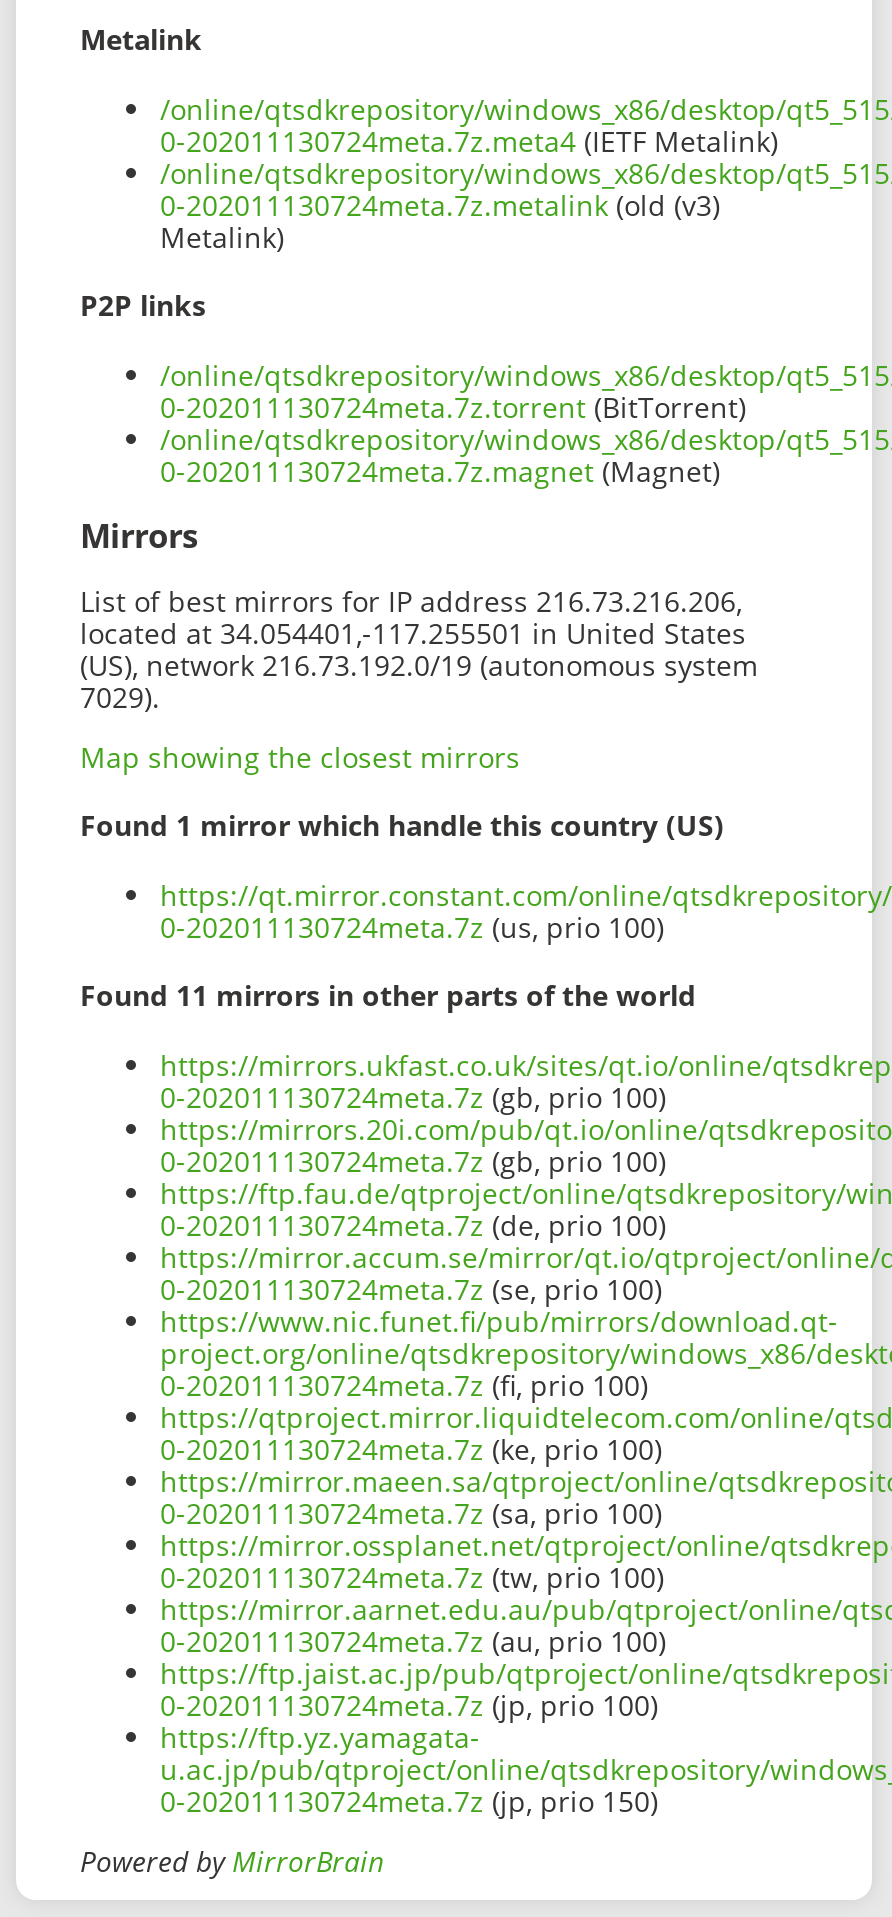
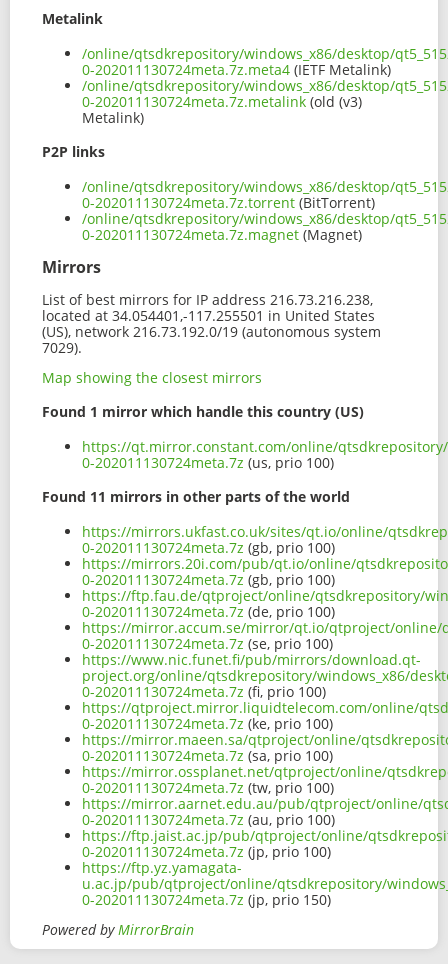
- List of best mirrors for IP address 216.73.216.206,
+ List of best mirrors for IP address 216.73.216.238,
